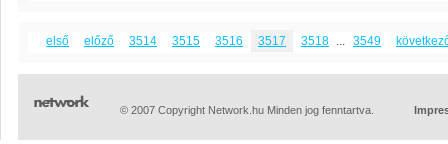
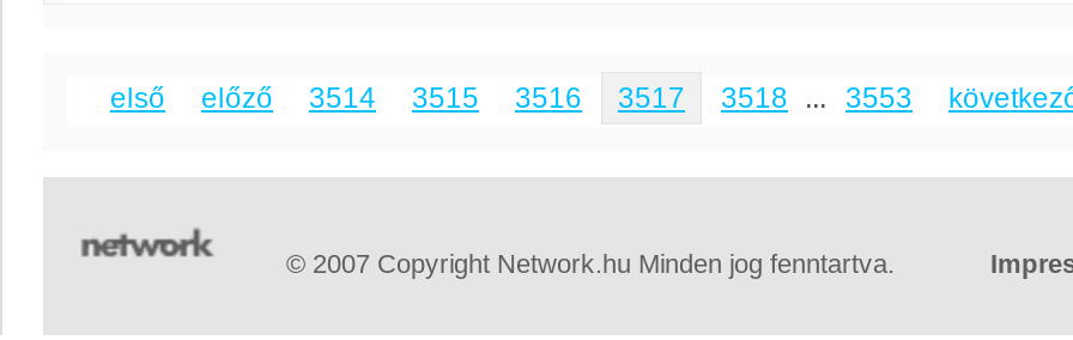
- 3518 ... 3549
+ 3518 ... 3553
